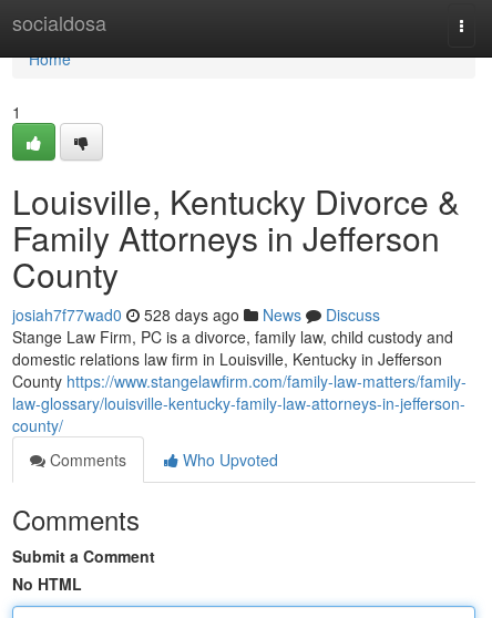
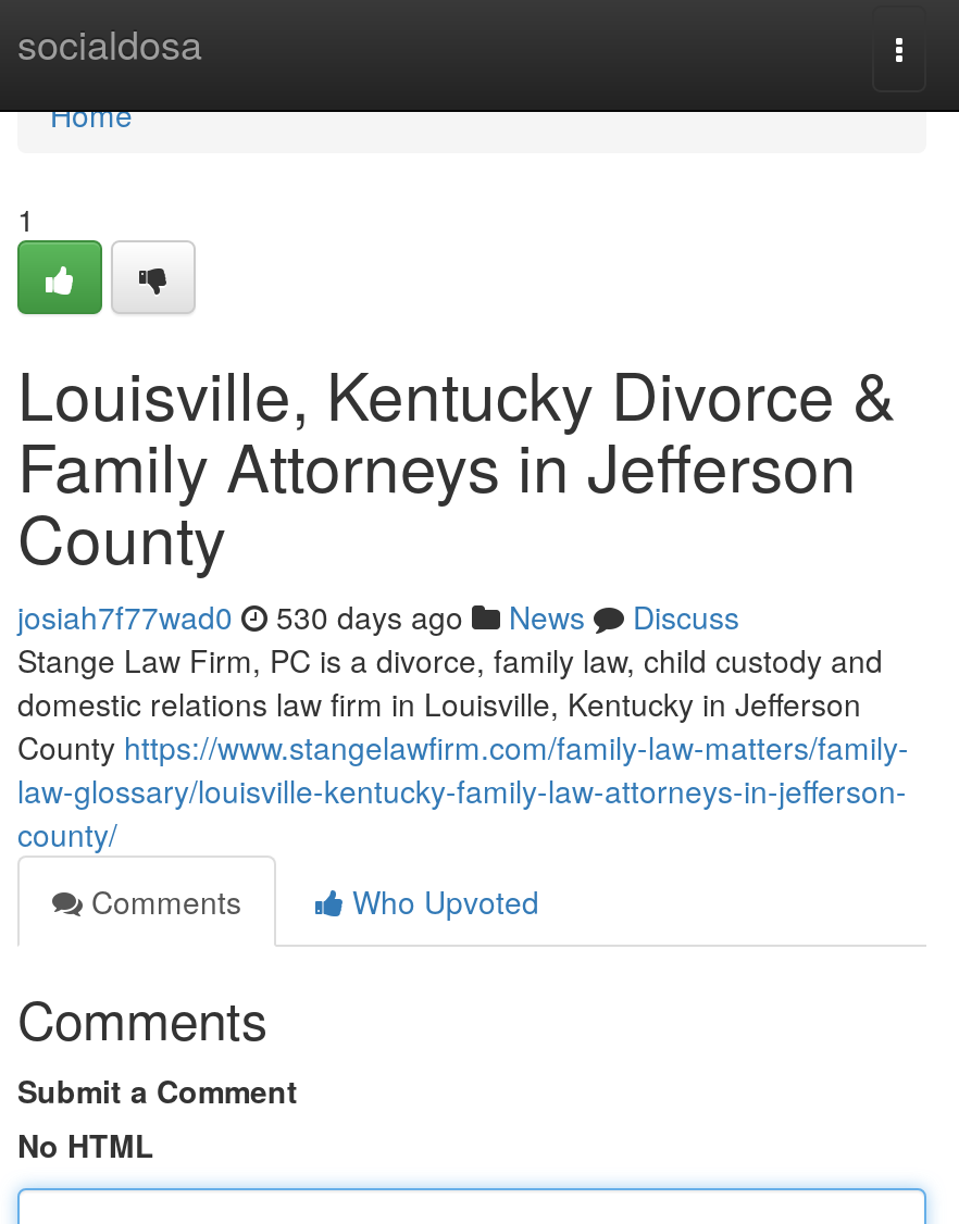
- josiah7f77wad0 528 days ago News Discuss
+ josiah7f77wad0 530 days ago News Discuss
